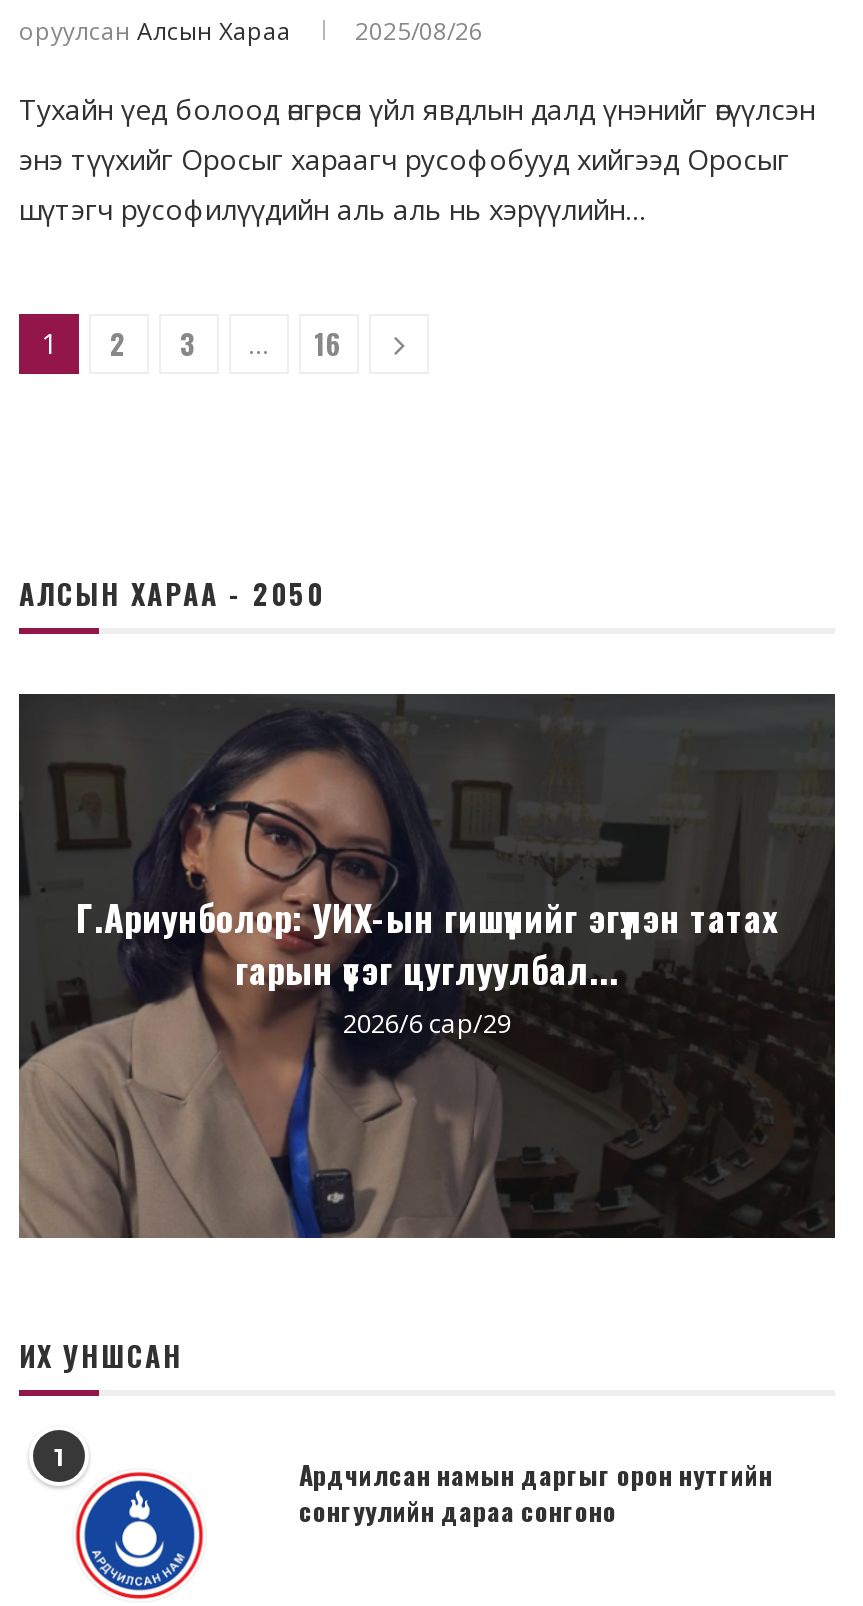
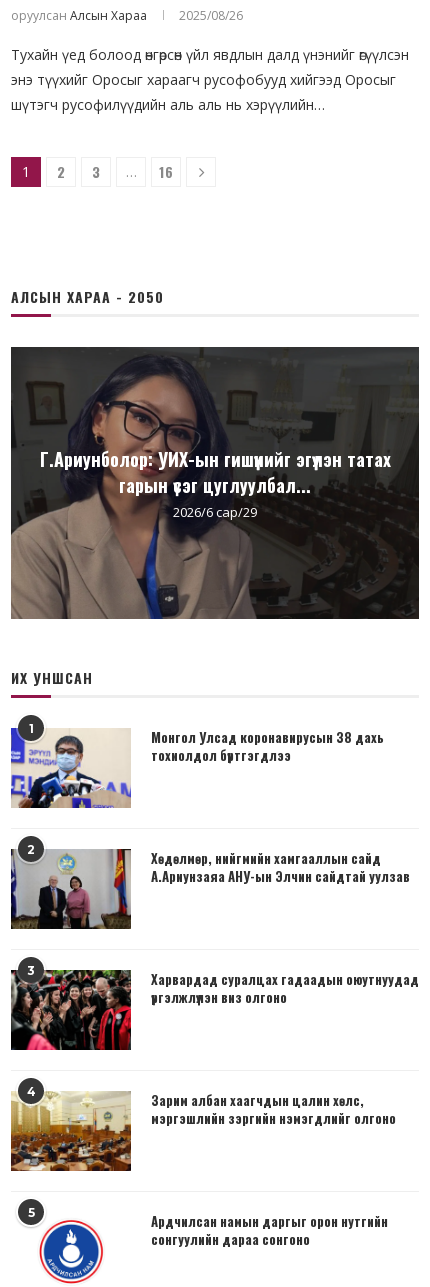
+ [image]
+ Монгол Улсад коронавирусын 38 дахь
+ тохиолдол бүртгэгдлээ

+ [image]
+ 3
+ Харвардад суралцах гадаадын оюутнуудад
+ үргэлжлүүлэн виз олгоно

+ [image]
+ 4
+ Зарим албан хаагчдын цалин хөлс,
+ мэргэшлийн зэргийн нэмэгдлийг олгоно

+ [image]
+ 2
+ Хөдөлмөр, нийгмийн хамгааллын сайд
+ А.Ариунзаяа АНУ-ын Элчин сайдтай уулзав

+ 5
